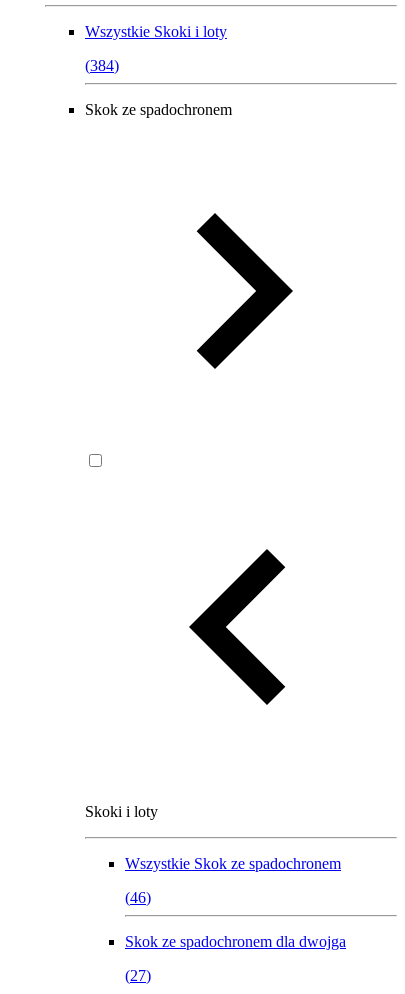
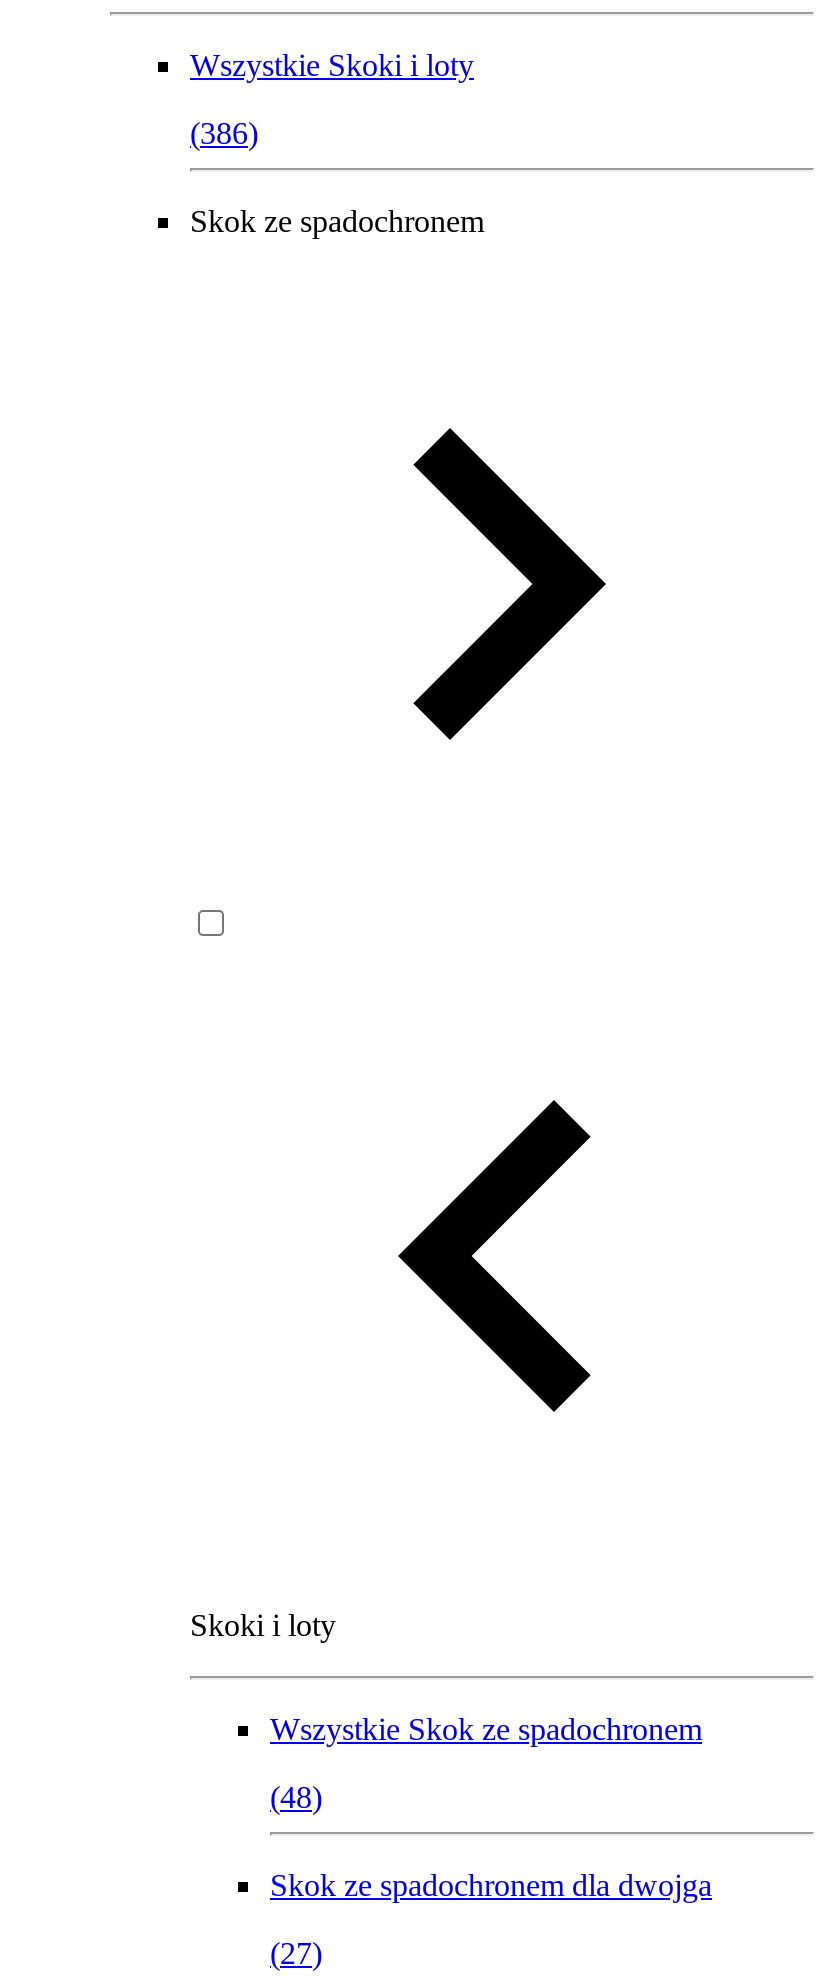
- (384)
+ (386)

- (46)
+ (48)
